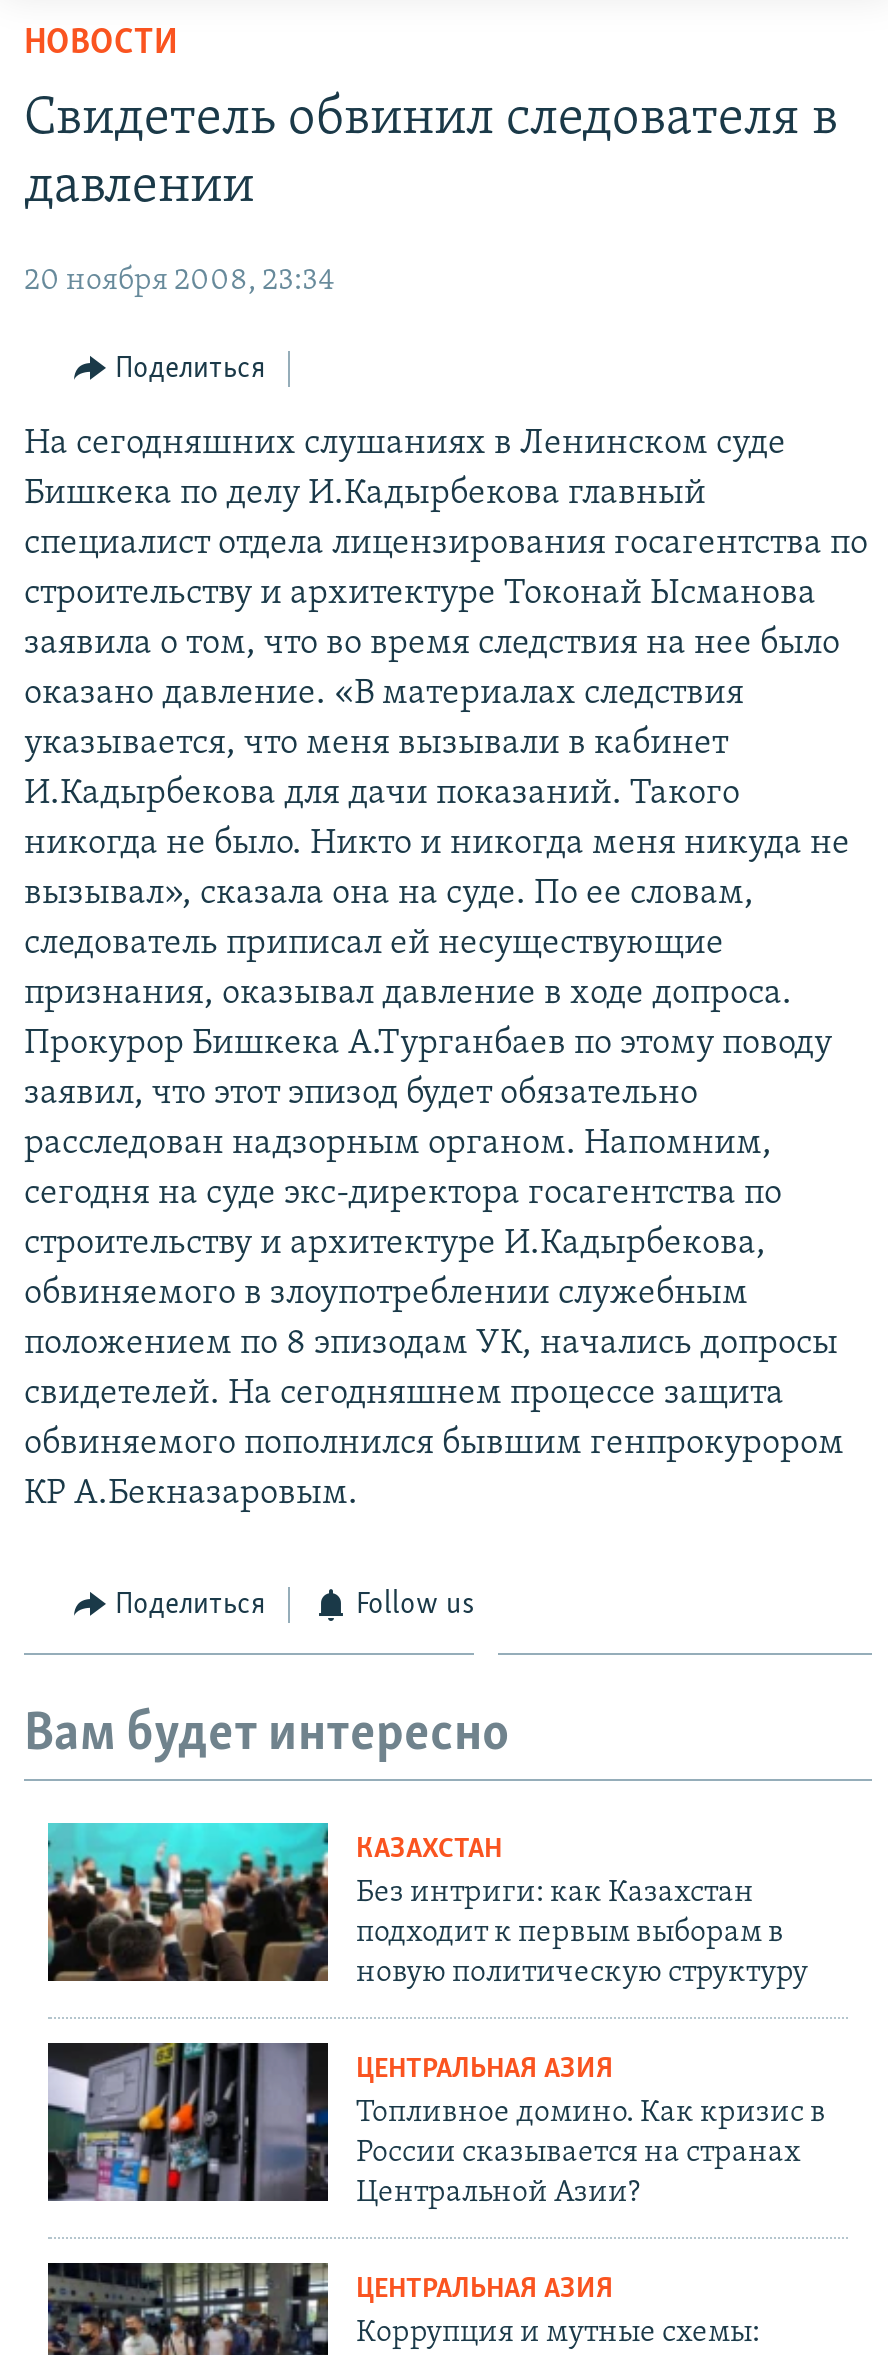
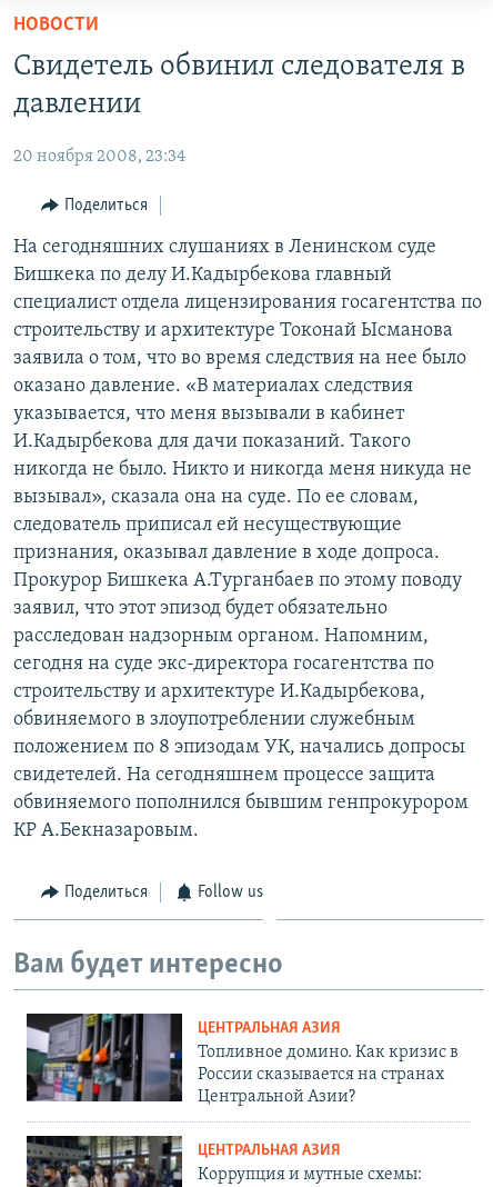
- [image]
- КАЗАХСТАН
- Без интриги: как Казахстан
- подходит к первым выборам в
- новую политическую структуру
